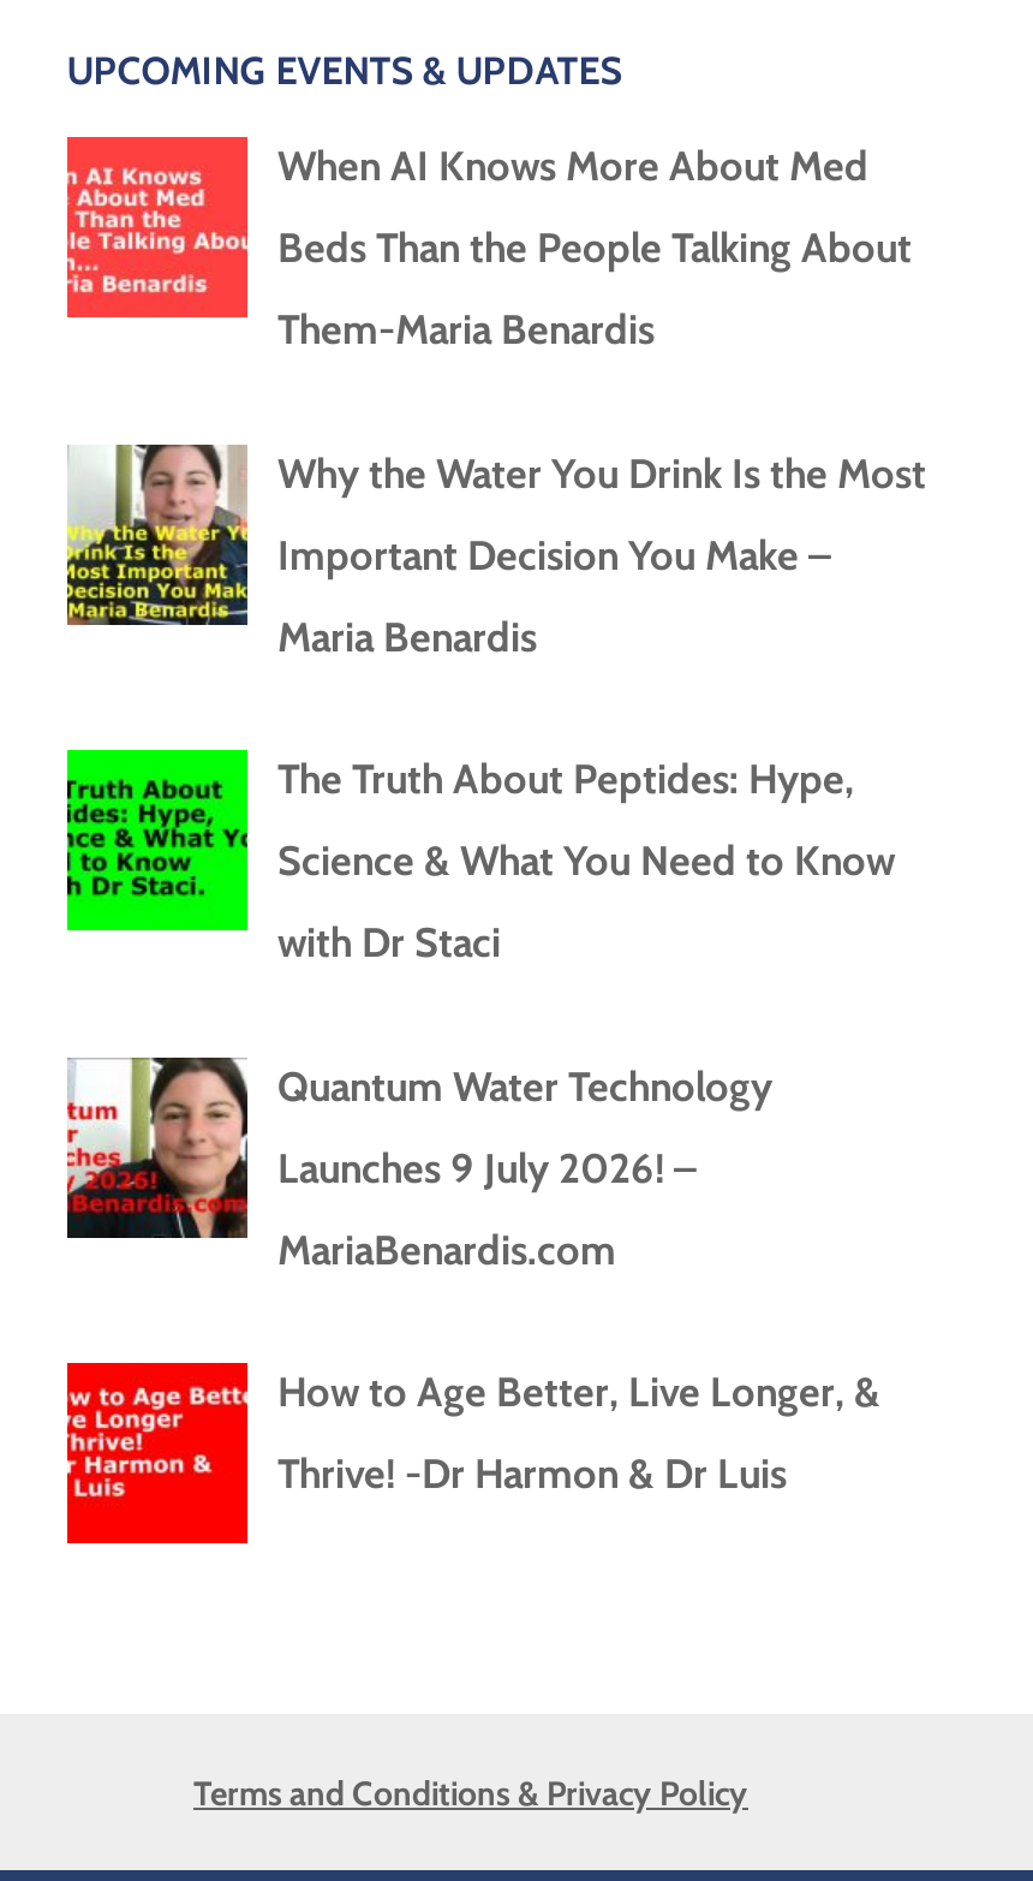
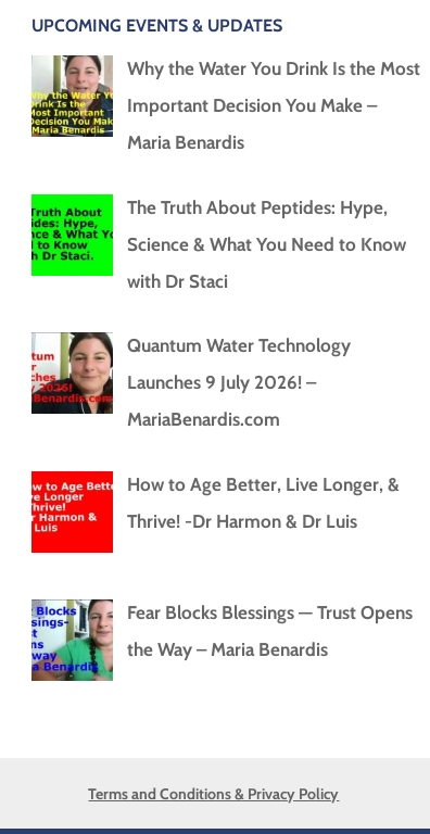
- [image]
- When AI Knows More About Med
- Beds Than the People Talking About
- Them-Maria Benardis

moved up: [image] | Why the Water You Drink Is the Most | Important Decision You Make – | ... | How to Age Better, Live Longer, & | Thrive! -Dr Harmon & Dr Luis

+ [image]
+ Fear Blocks Blessings — Trust Opens
+ the Way – Maria Benardis
